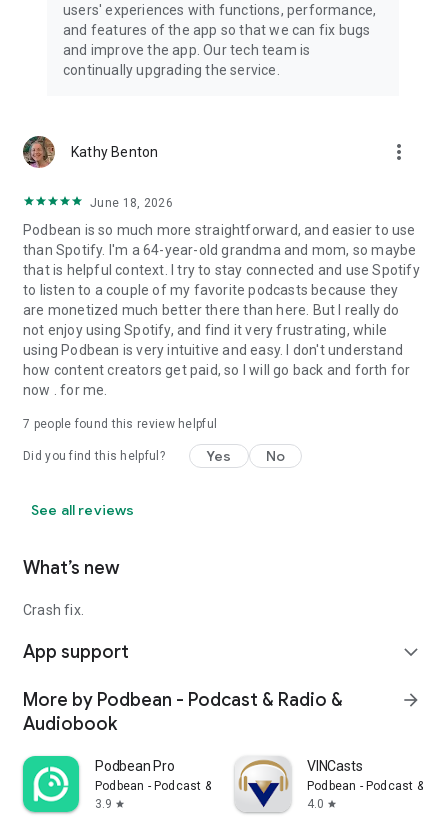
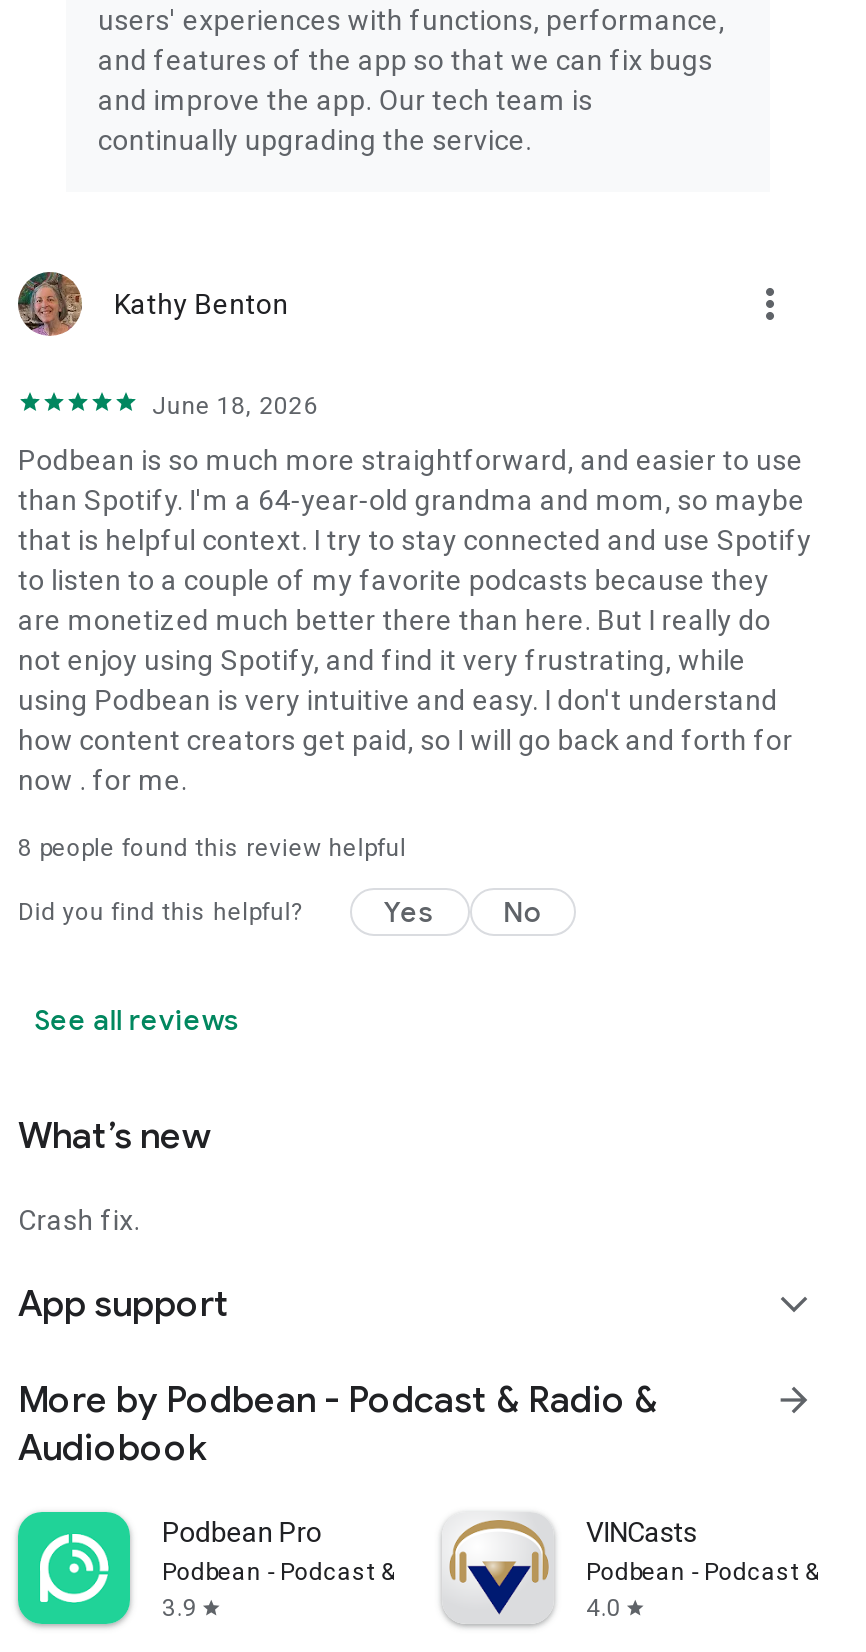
- 7 people found this review helpful
+ 8 people found this review helpful
